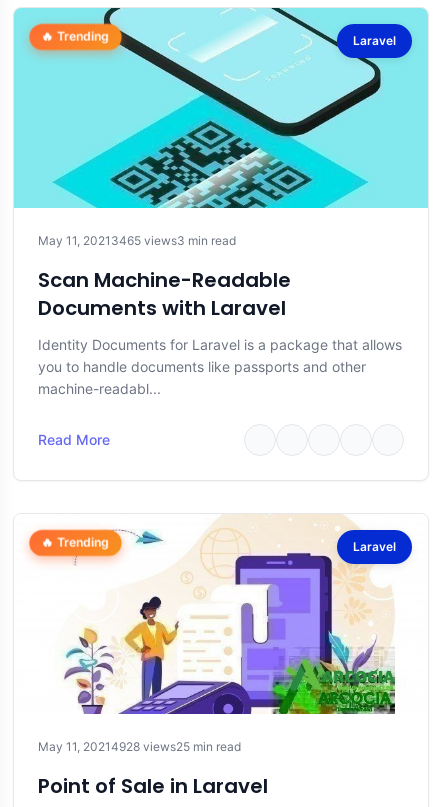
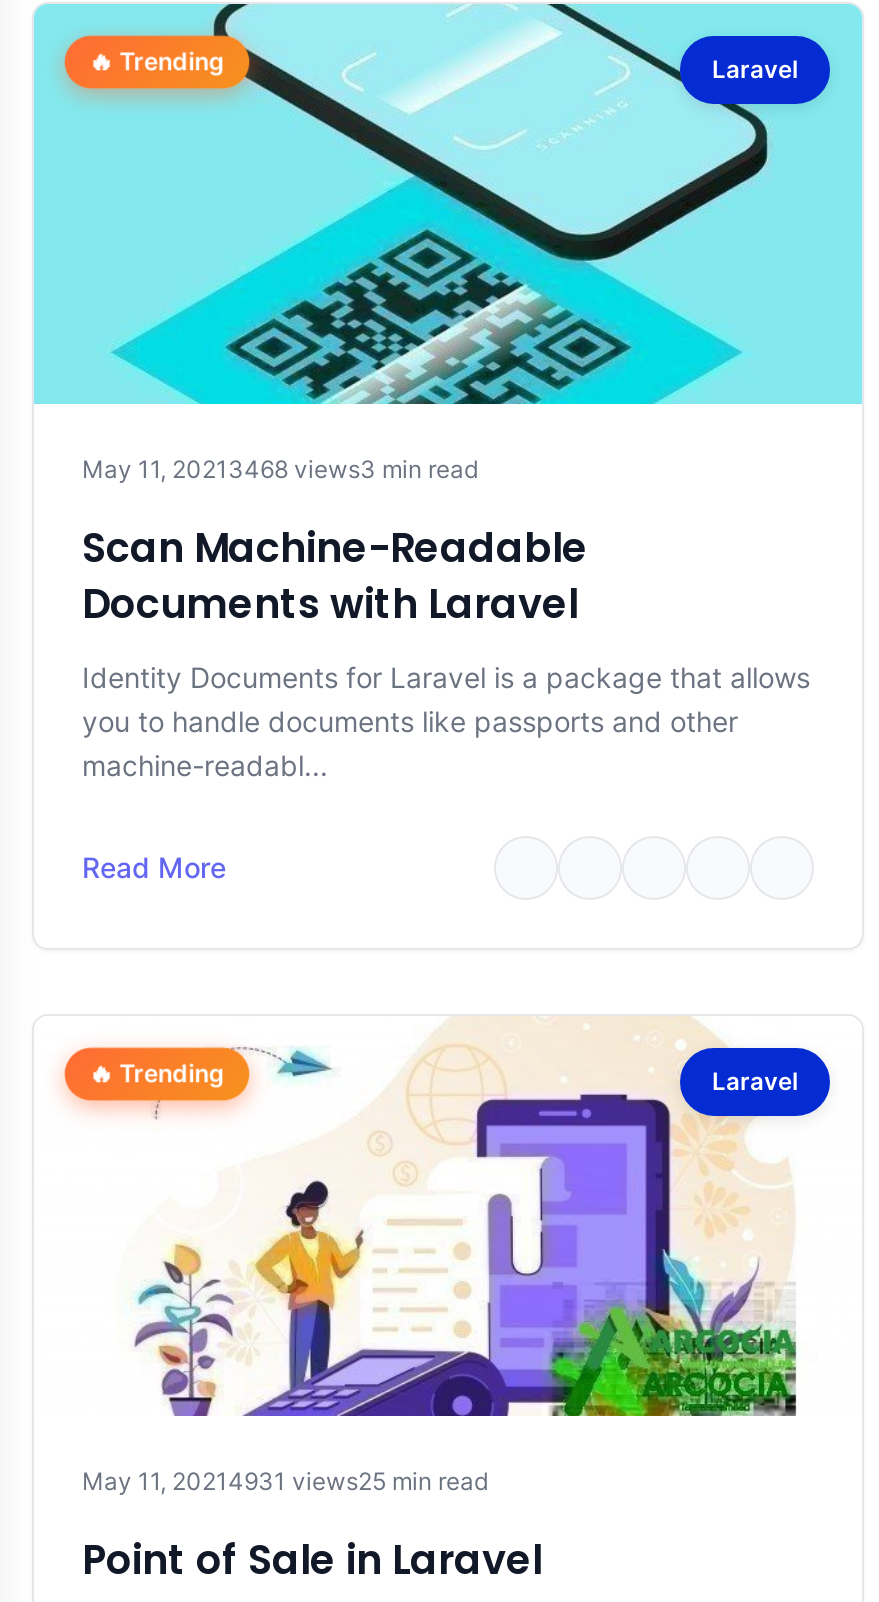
- May 11, 2021 3465 views3 min read
+ May 11, 2021 3468 views3 min read

- May 11, 20214928 views25 min read
+ May 11, 20214931 views25 min read
